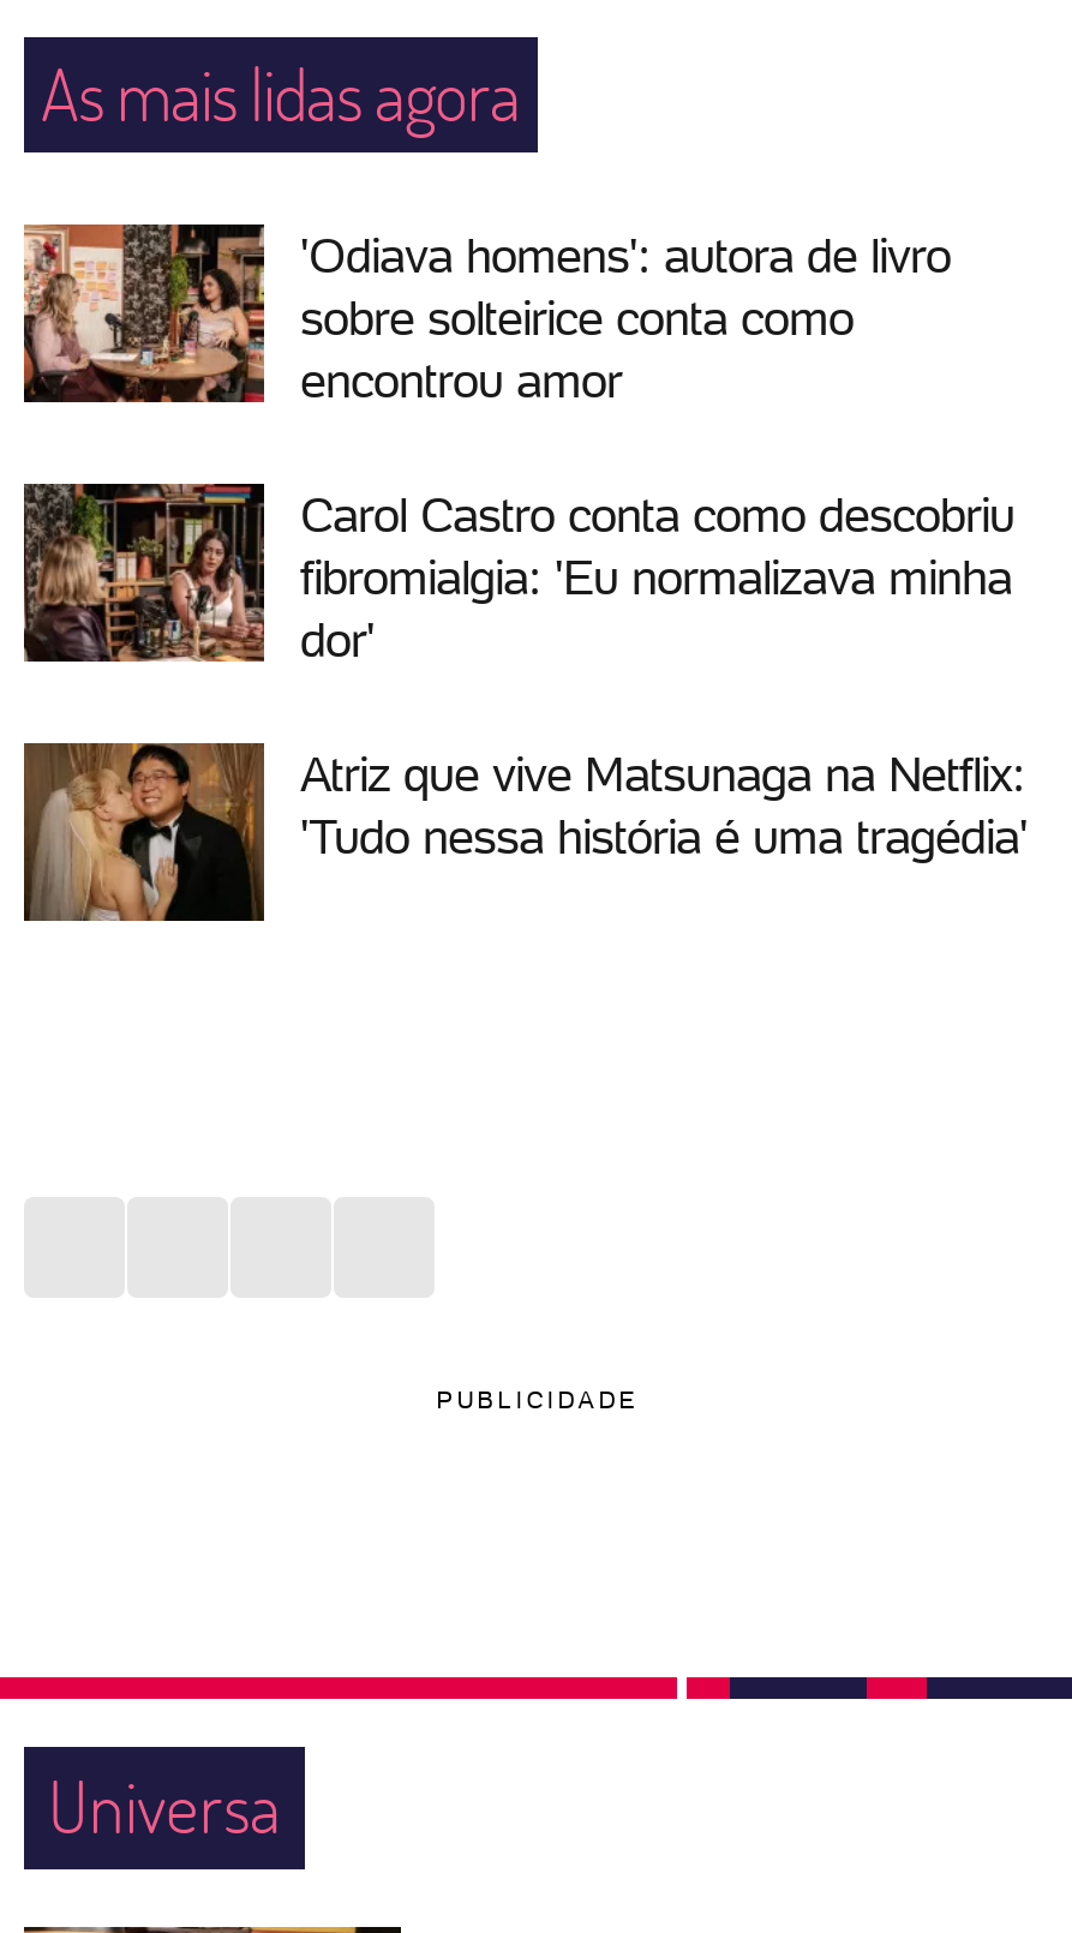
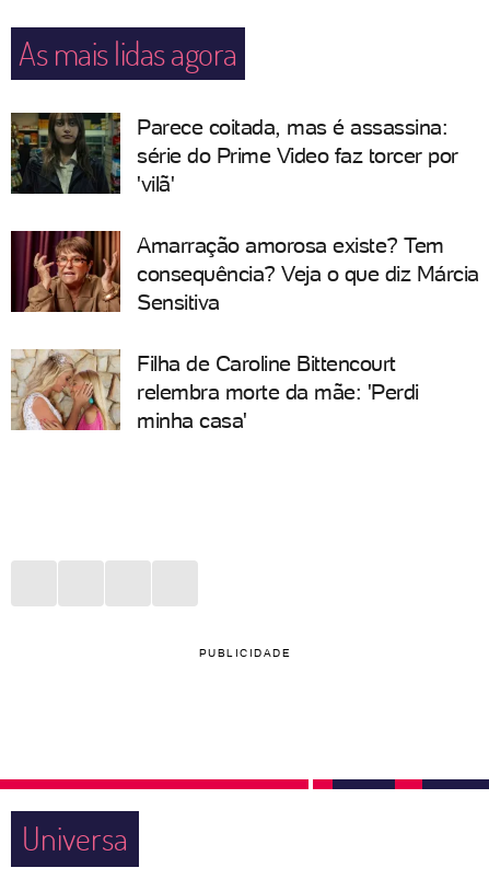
- [image]
- 'Odiava homens': autora de livro
- sobre solteirice conta como
- encontrou amor
+ [image]
+ Parece coitada, mas é assassina:
+ série do Prime Video faz torcer por
+ 'vilã'

- [image]
- Carol Castro conta como descobriu
- fibromialgia: 'Eu normalizava minha
- dor'
+ [image]
+ Amarração amorosa existe? Tem
+ consequência? Veja o que diz Márcia
+ Sensitiva

- [image]
- Atriz que vive Matsunaga na Netflix:
- 'Tudo nessa história é uma tragédia'
+ [image]
+ Filha de Caroline Bittencourt
+ relembra morte da mãe: 'Perdi
+ minha casa'
